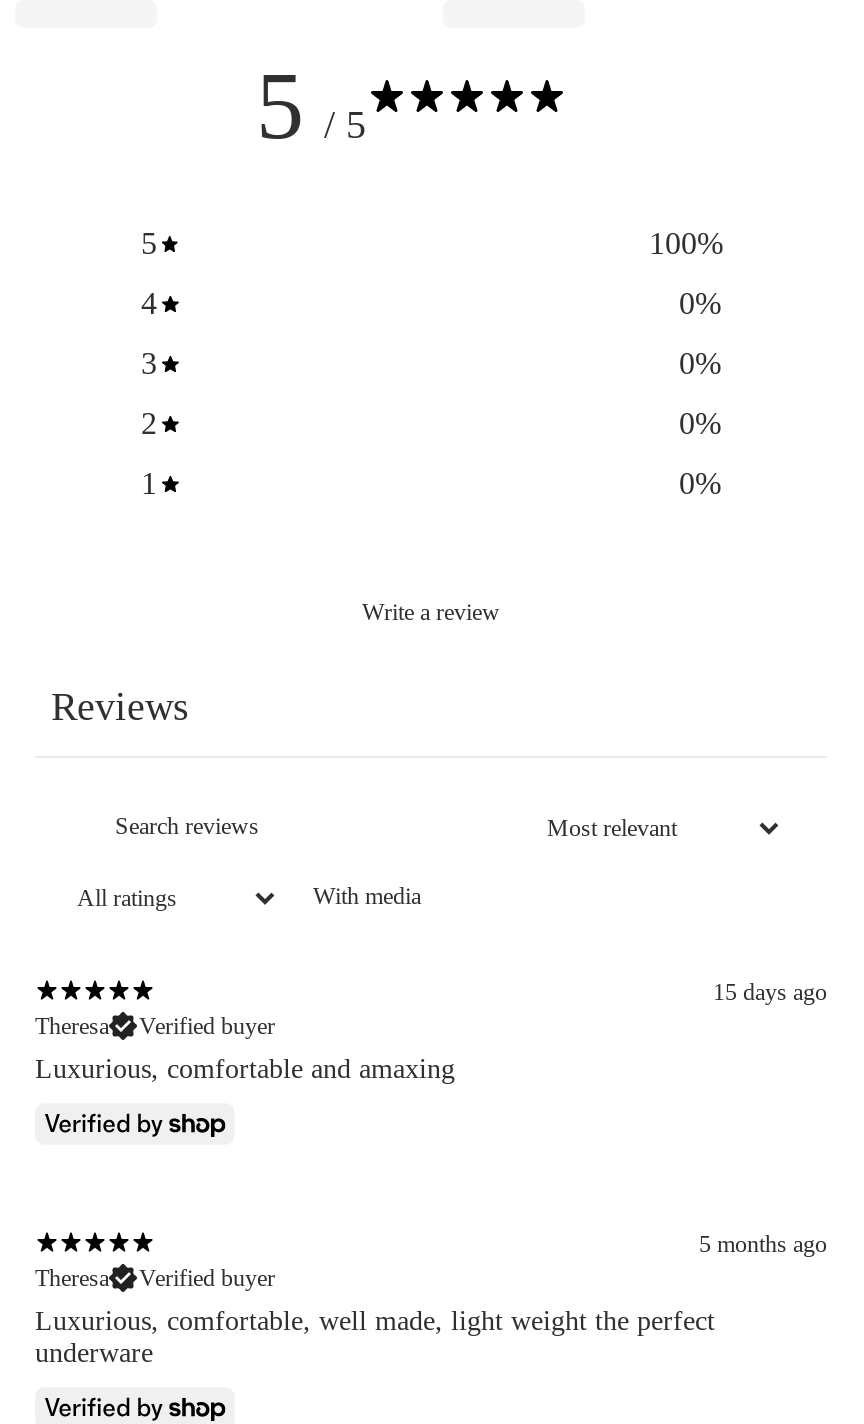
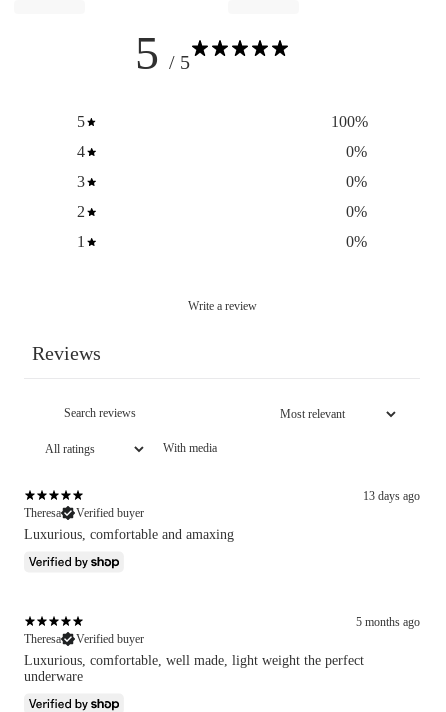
- 15 days ago
+ 13 days ago
